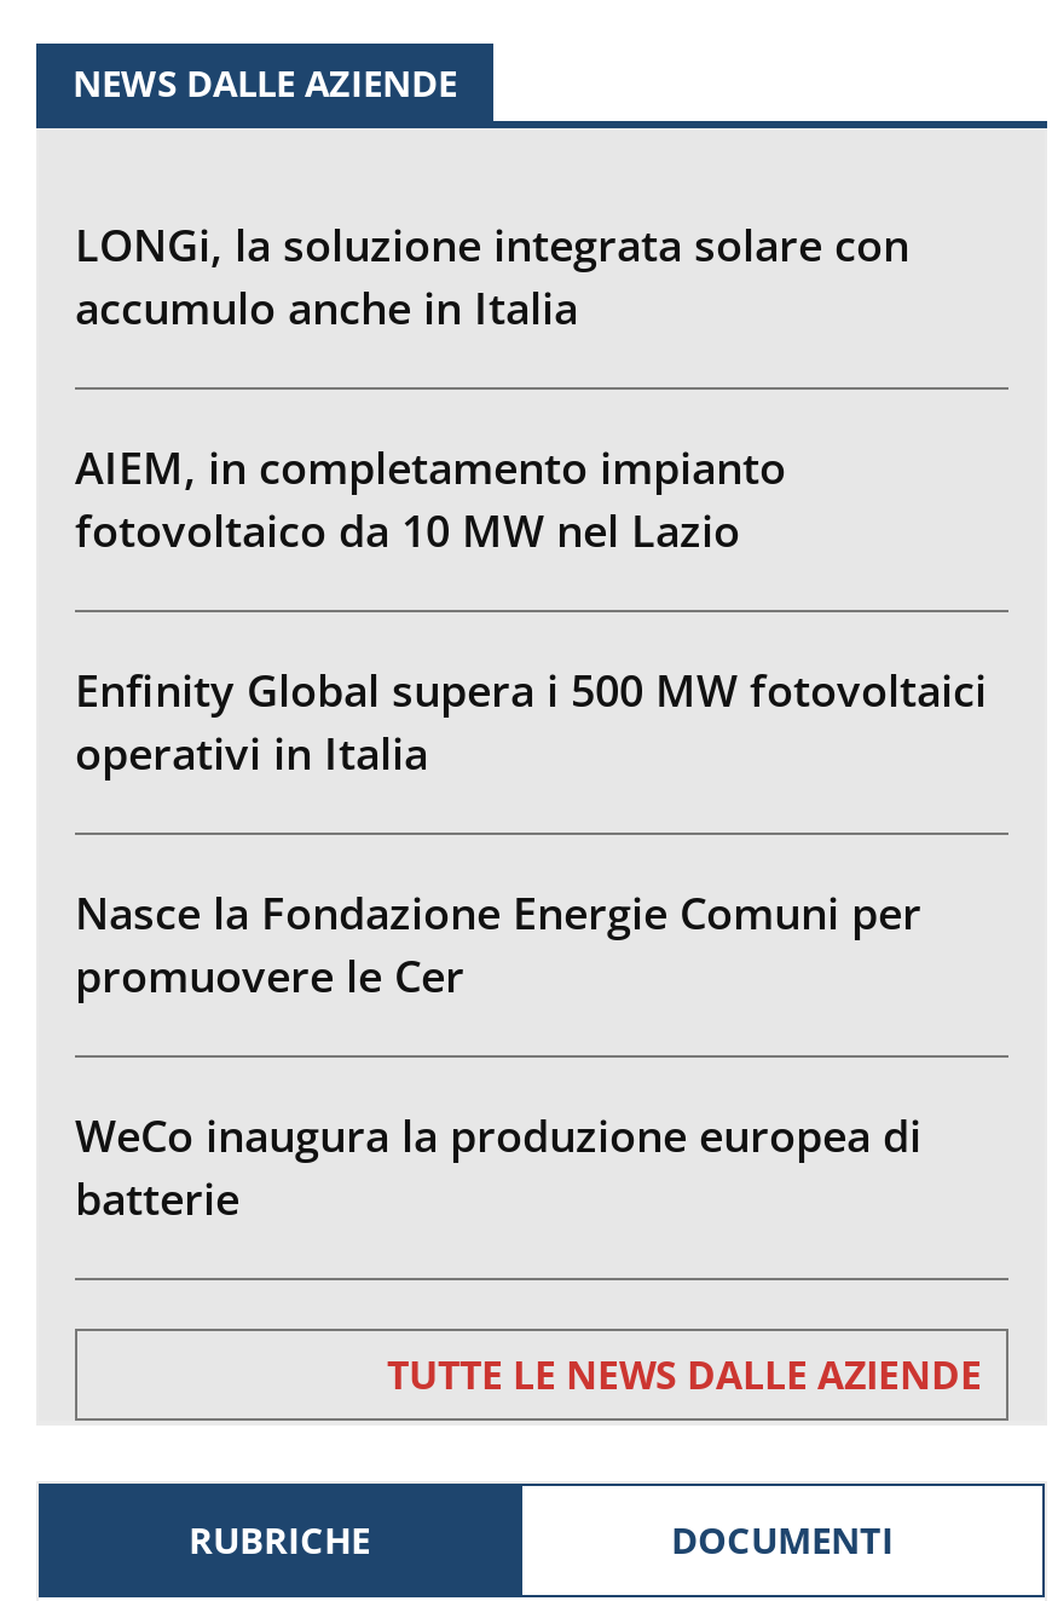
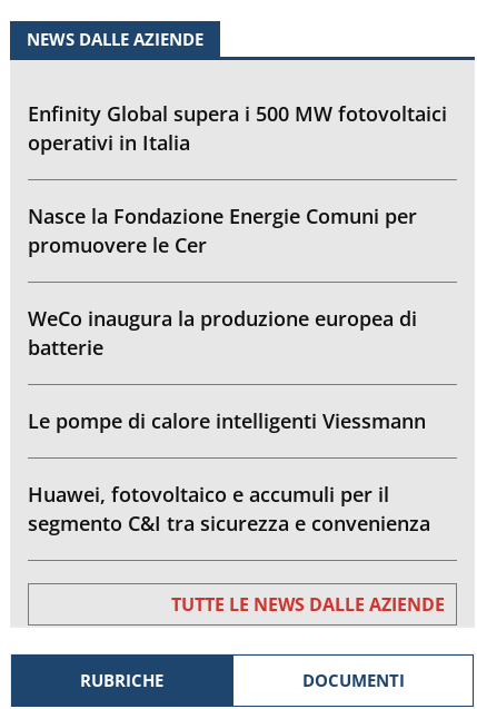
- LONGi, la soluzione integrata solare con
- accumulo anche in Italia
- AIEM, in completamento impianto
- fotovoltaico da 10 MW nel Lazio

moved up: Enfinity Global supera i 500 MW fotovoltaici | operativi in Italia | Nasce la Fondazione Energie Comuni per | promuovere le Cer | WeCo inaugura la produzione europea di | batterie

+ Le pompe di calore intelligenti Viessmann
+ Huawei, fotovoltaico e accumuli per il
+ segmento C&I tra sicurezza e convenienza
